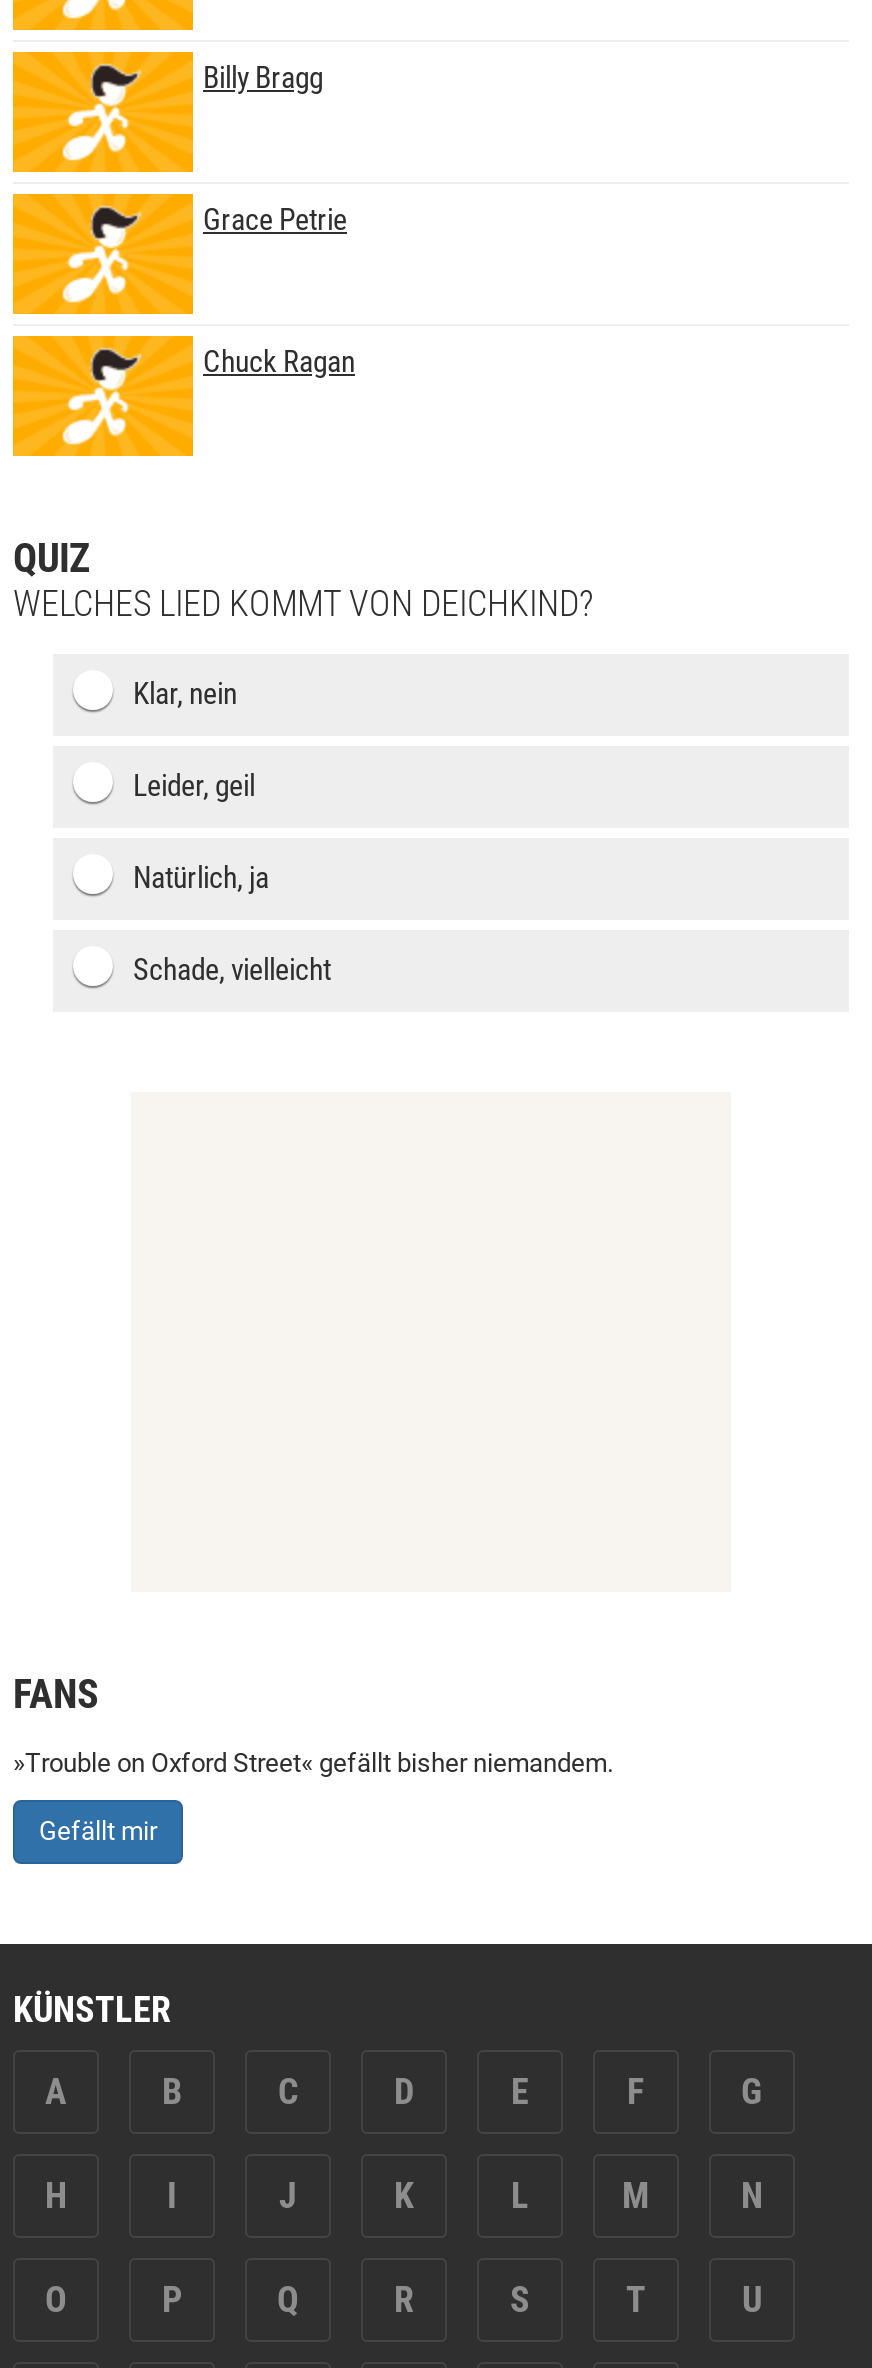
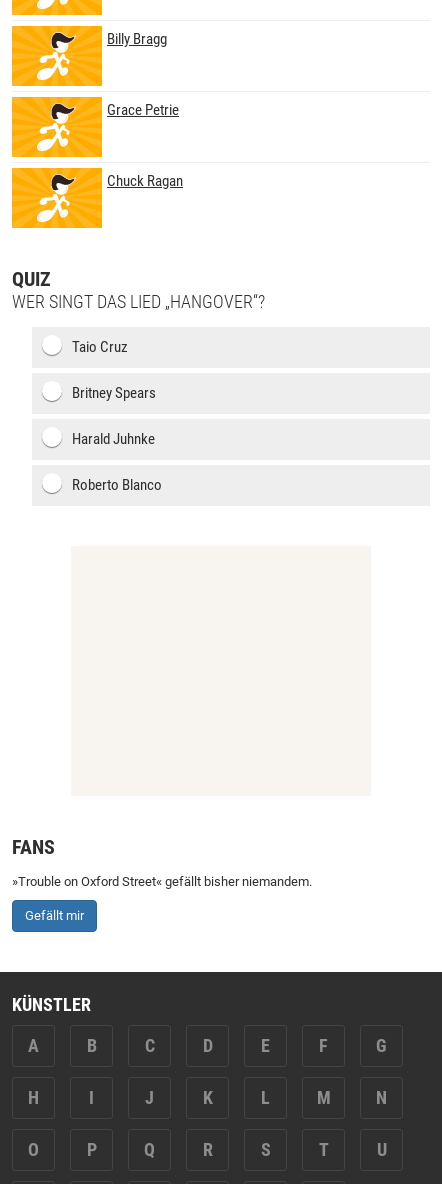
- WELCHES LIED KOMMT VON DEICHKIND?
+ WER SINGT DAS LIED „HANGOVER“?

- Klar, nein
+ Taio Cruz

- Leider, geil
+ Britney Spears

- Natürlich, ja
+ Harald Juhnke

- Schade, vielleicht
+ Roberto Blanco
